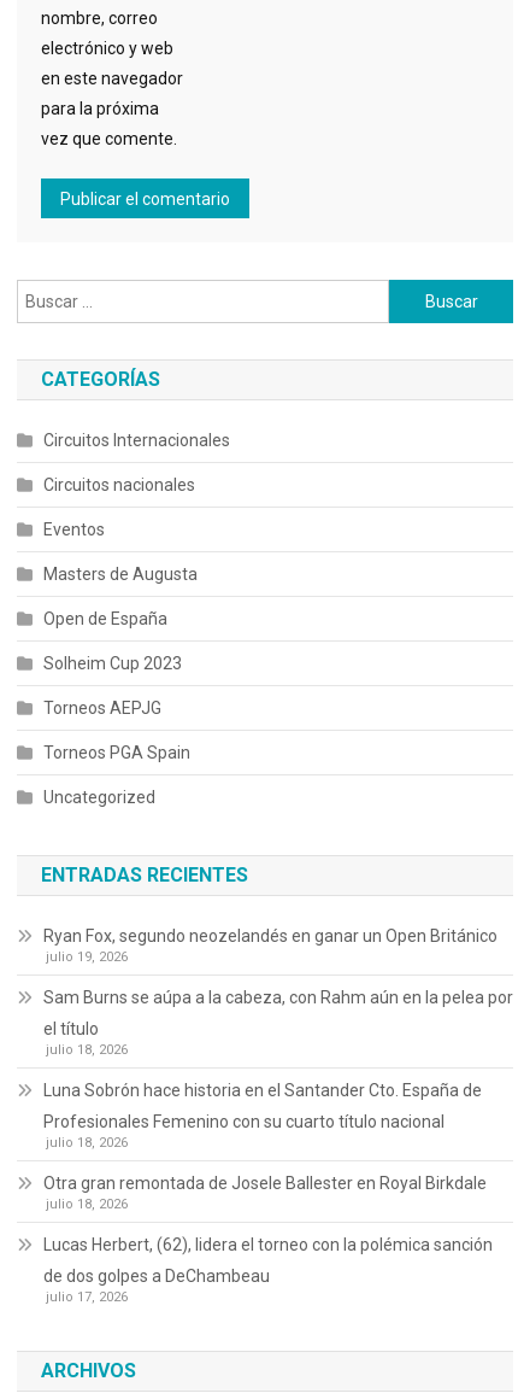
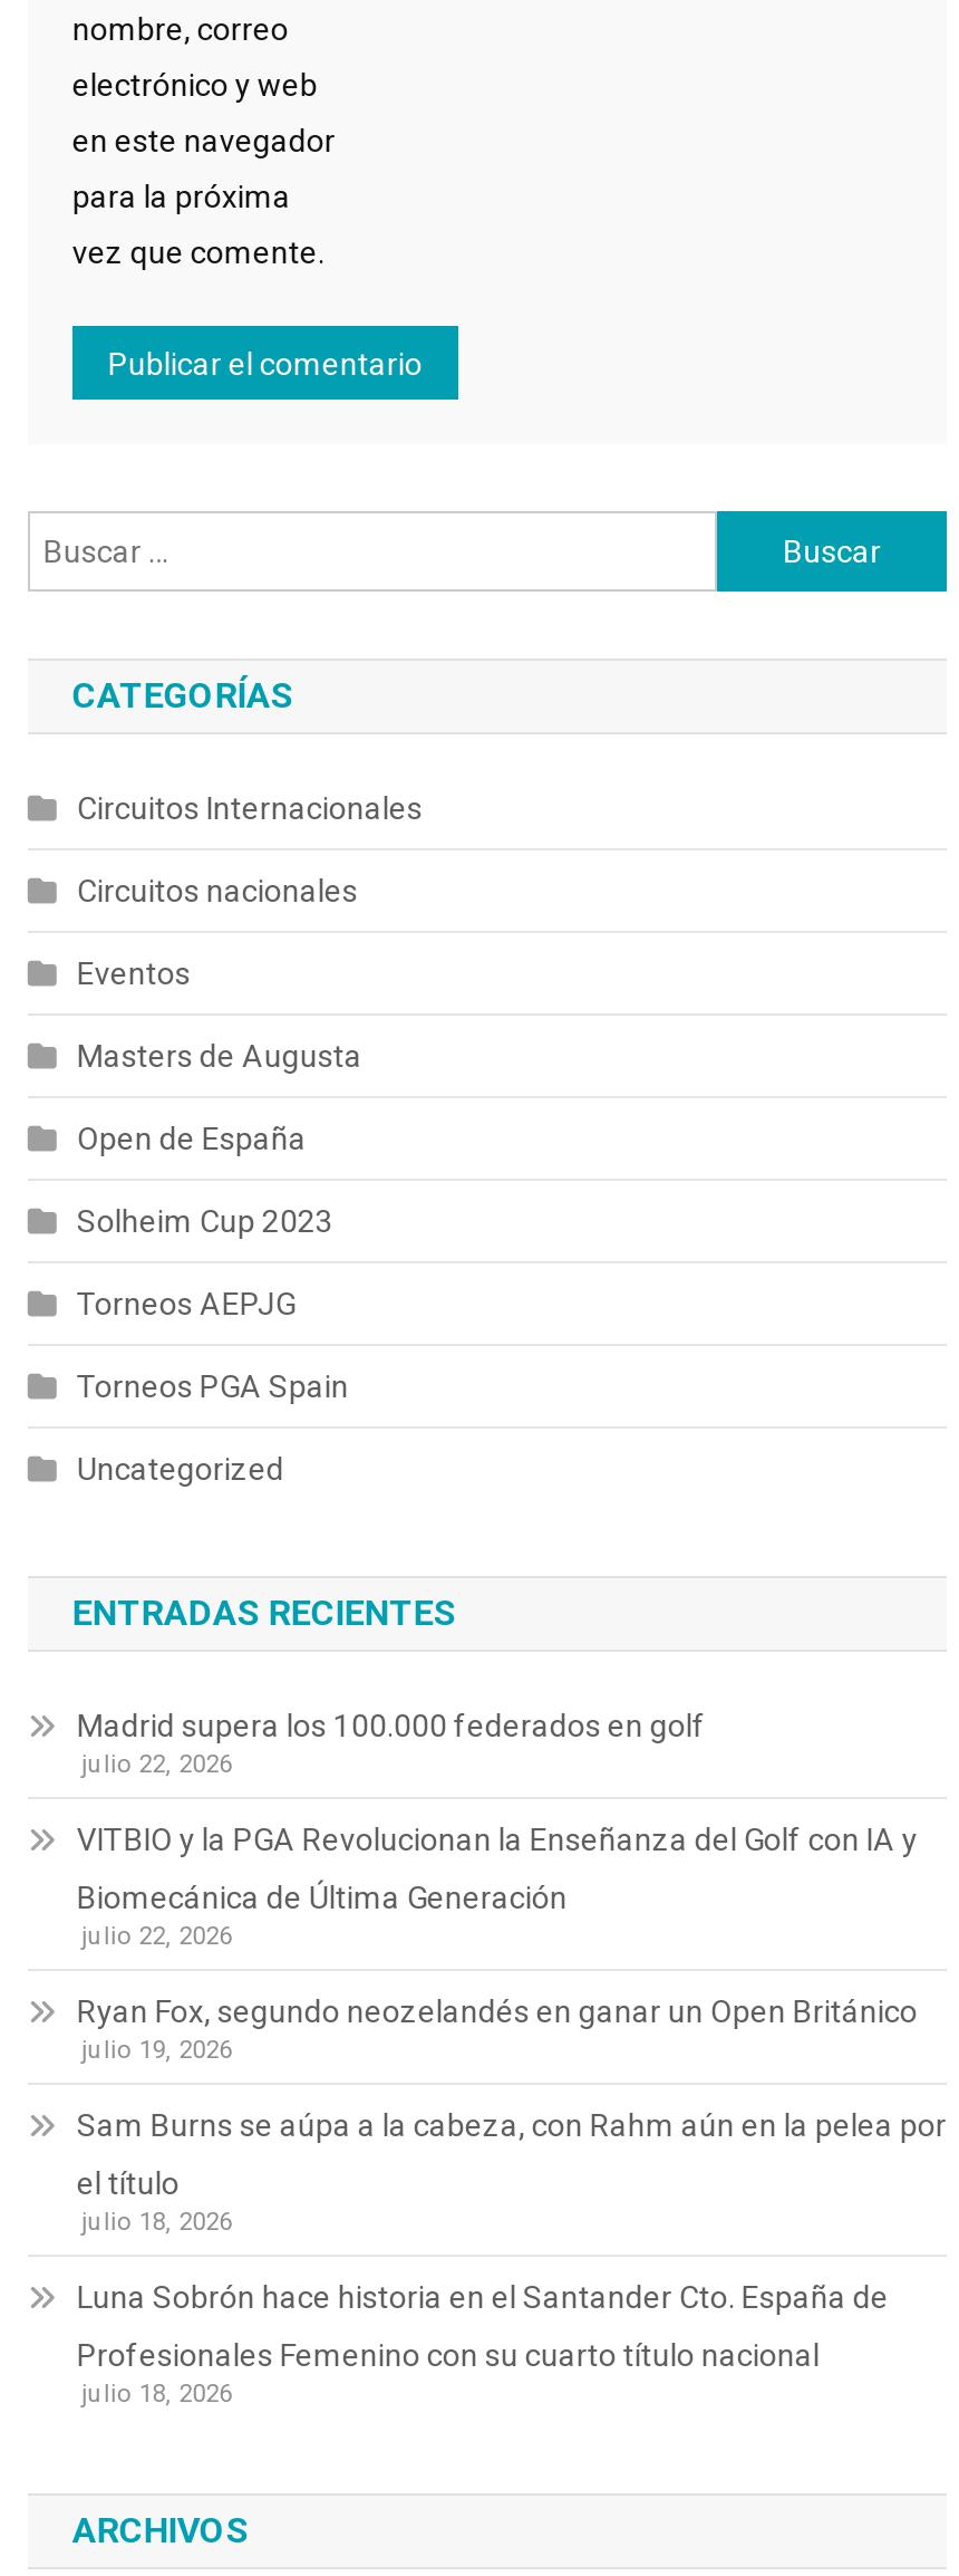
+ Madrid supera los 100.000 federados en golf
+ julio 22, 2026
+ VITBIO y la PGA Revolucionan la Enseñanza del Golf con IA y
+ Biomecánica de Última Generación
+ julio 22, 2026

moved down: Ryan Fox, segundo neozelandés en ganar un Open Británico | julio 19, 2026 | Sam Burns se aúpa a la cabeza, con Rahm aún en la pelea por | el título | julio 18, 2026 | Luna Sobrón hace historia en el Santander Cto. España de | Profesionales Femenino con su cuarto título nacional | julio 18, 2026

- Otra gran remontada de Josele Ballester en Royal Birkdale
- julio 18, 2026
- Lucas Herbert, (62), lidera el torneo con la polémica sanción
- de dos golpes a DeChambeau
- julio 17, 2026
